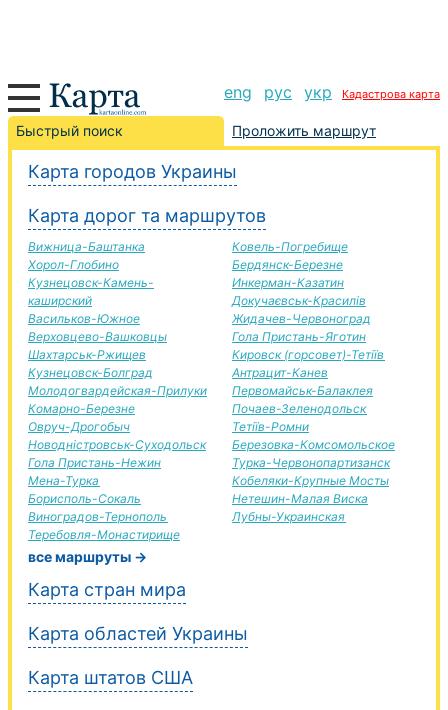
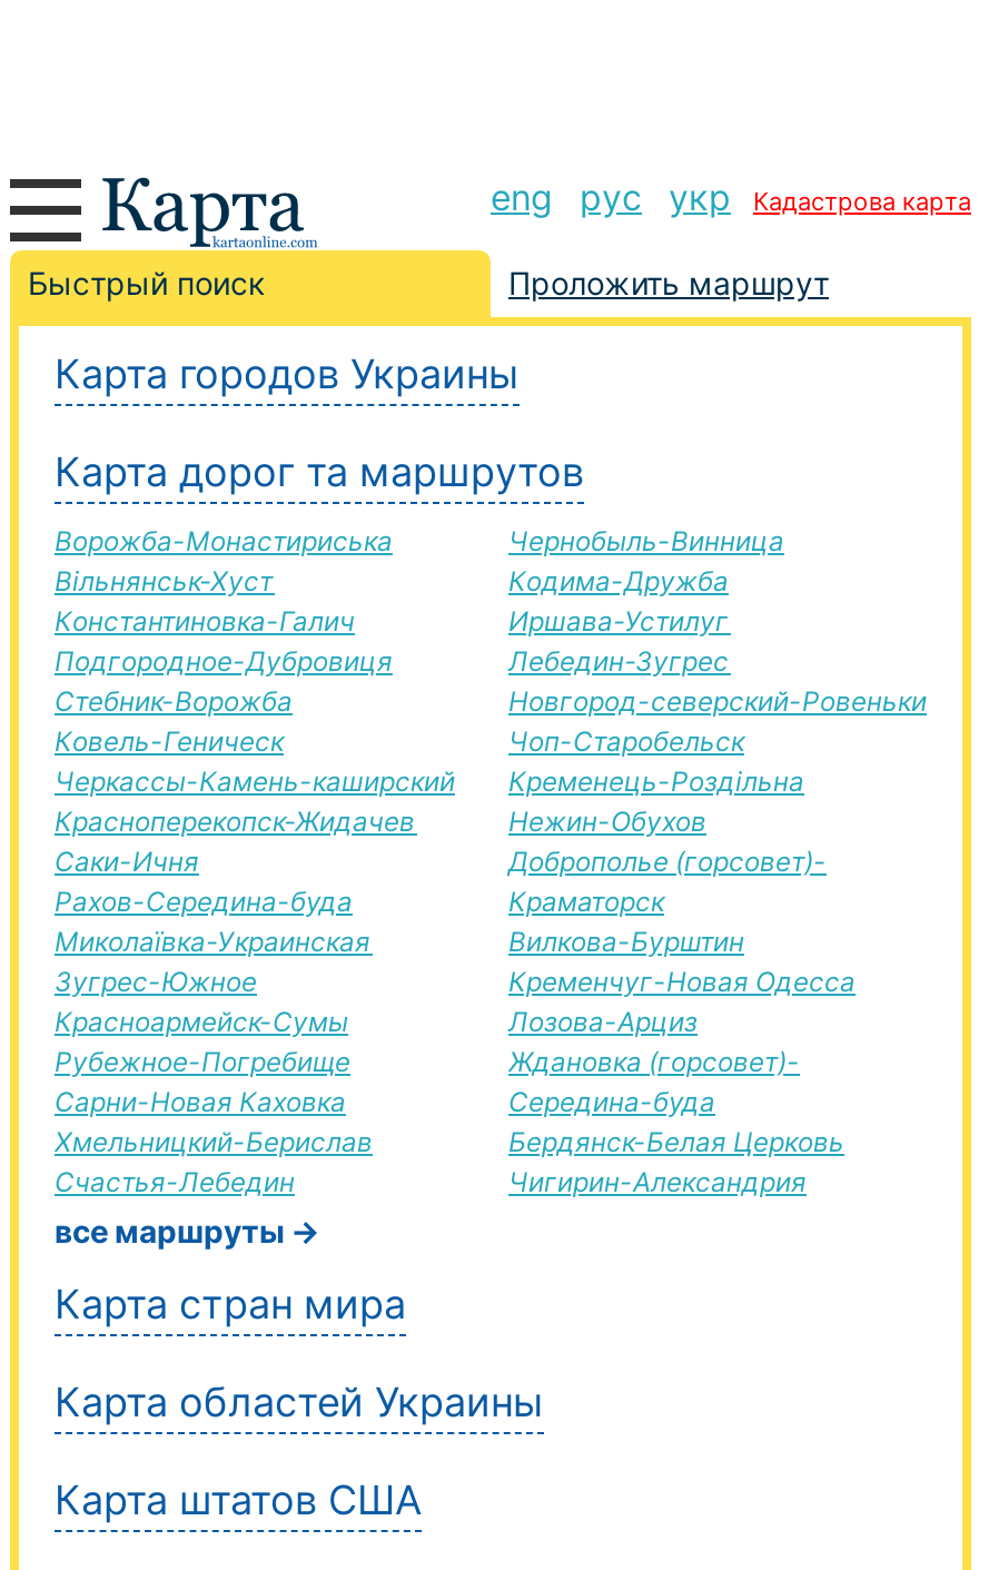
- Вижница-Баштанка
- Хорол-Глобино
- Кузнецовск-Камень-
- каширский
- Васильков-Южное
- Верховцево-Вашковцы
- Шахтарськ-Ржищев
- Кузнецовск-Болград
- Молодогвардейская-Прилуки
- Комарно-Березне
- Овруч-Дрогобыч
- Новодністровськ-Суходольск
- Гола Пристань-Нежин
- Мена-Турка
- Борисполь-Сокаль
- Виноградов-Тернополь
- Теребовля-Монастирище
+ Ворожба-Монастириська
+ Вільнянськ-Хуст
+ Константиновка-Галич
+ Подгородное-Дубровиця
+ Стебник-Ворожба
+ Ковель-Геническ
+ Черкассы-Камень-каширский
+ Красноперекопск-Жидачев
+ Саки-Ичня
+ Рахов-Середина-буда
+ Миколаївка-Украинская
+ Зугрес-Южное
+ Красноармейск-Сумы
+ Рубежное-Погребище
+ Сарни-Новая Каховка
+ Хмельницкий-Берислав
+ Счастья-Лебедин

- Ковель-Погребище
- Бердянск-Березне
- Инкерман-Казатин
- Докучаєвськ-Красилів
- Жидачев-Червоноград
- Гола Пристань-Яготин
- Кировск (горсовет)-Тетіїв
- Антрацит-Канев
- Первомайськ-Балаклея
- Почаев-Зеленодольск
- Тетіїв-Ромни
- Березовка-Комсомольское
- Турка-Червонопартизанск
- Кобеляки-Крупные Мосты
- Нетешин-Малая Виска
- Лубны-Украинская
+ Чернобыль-Винница
+ Кодима-Дружба
+ Иршава-Устилуг
+ Лебедин-Зугрес
+ Новгород-северский-Ровеньки
+ Чоп-Старобельск
+ Кременець-Роздільна
+ Нежин-Обухов
+ Доброполье (горсовет)-
+ Краматорск
+ Вилкова-Бурштин
+ Кременчуг-Новая Одесса
+ Лозова-Арциз
+ Ждановка (горсовет)-
+ Середина-буда
+ Бердянск-Белая Церковь
+ Чигирин-Александрия
